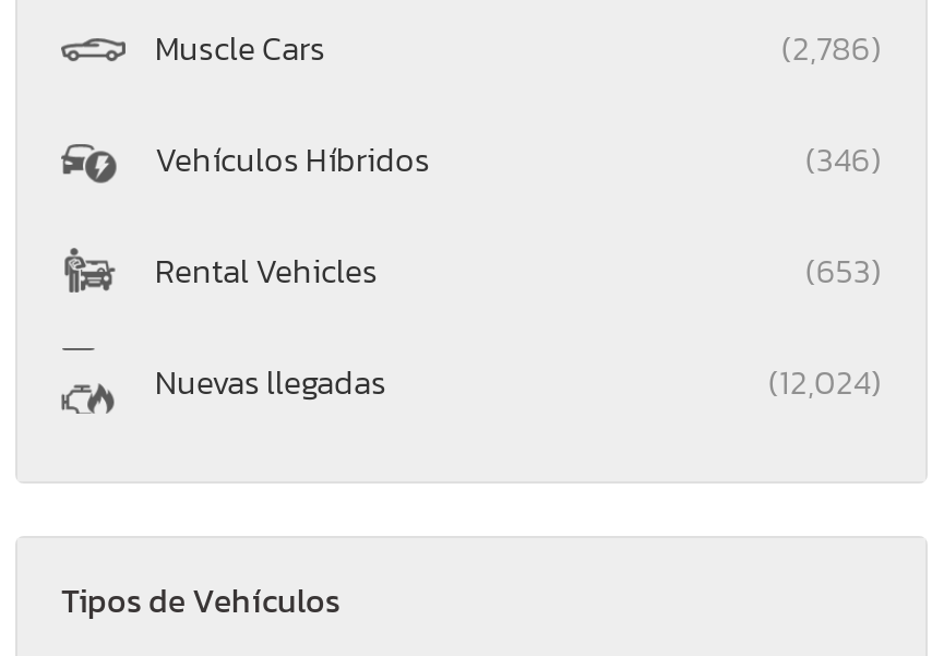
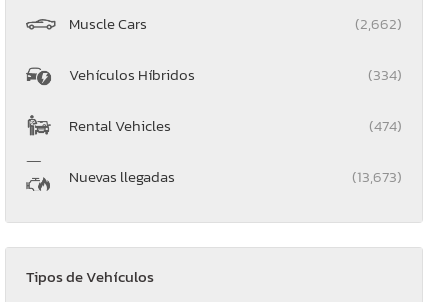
- (2,786)
+ (2,662)

- (346)
+ (334)

- (653)
+ (474)

- (12,024)
+ (13,673)
